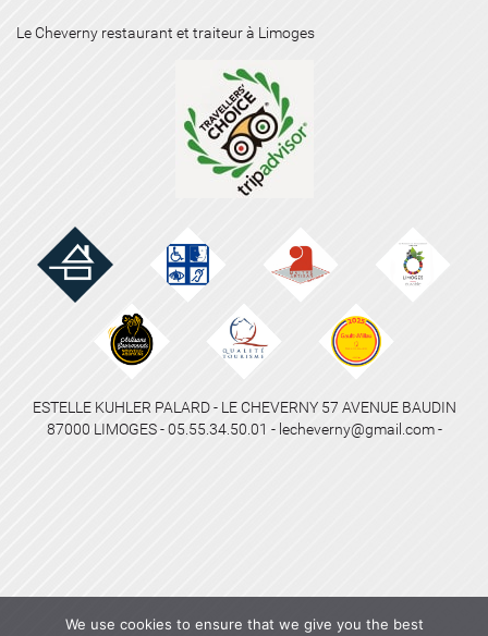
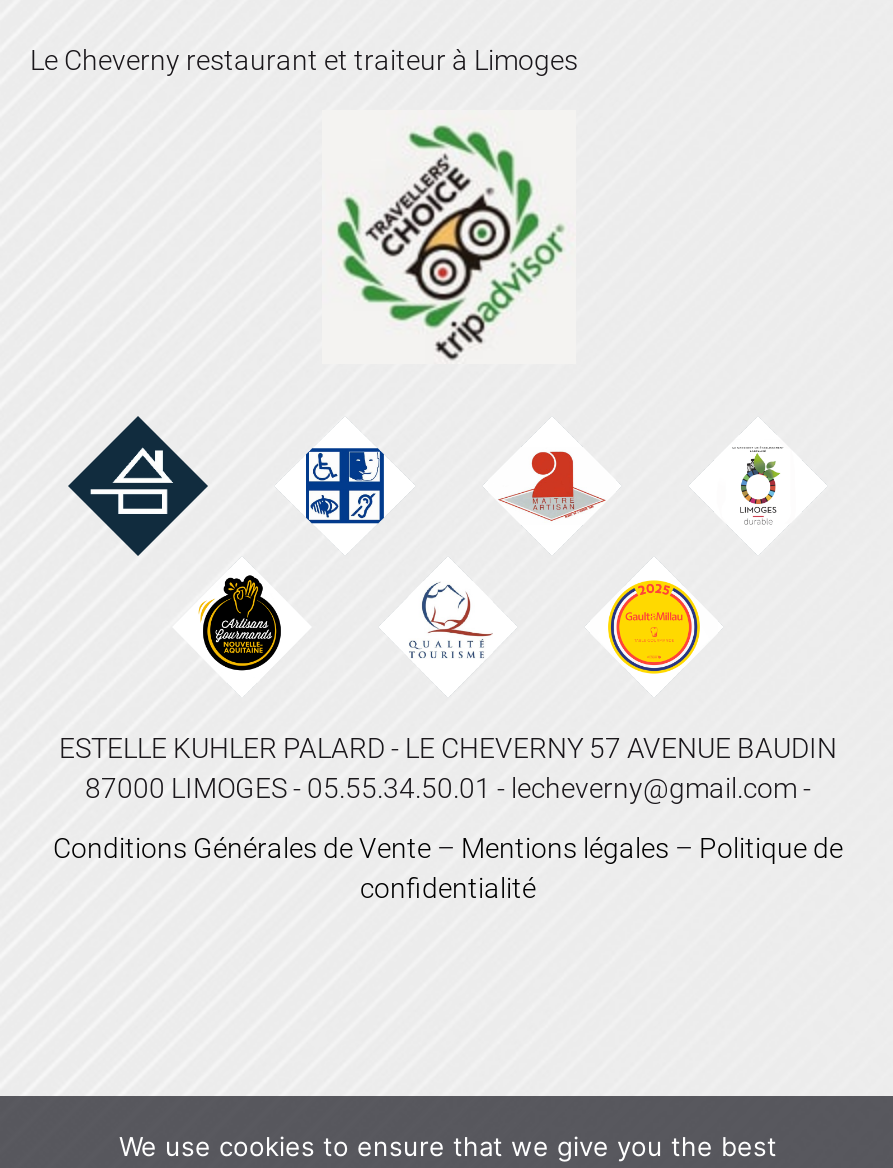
+ Conditions Générales de Vente – Mentions légales – Politique de
+ confidentialité
